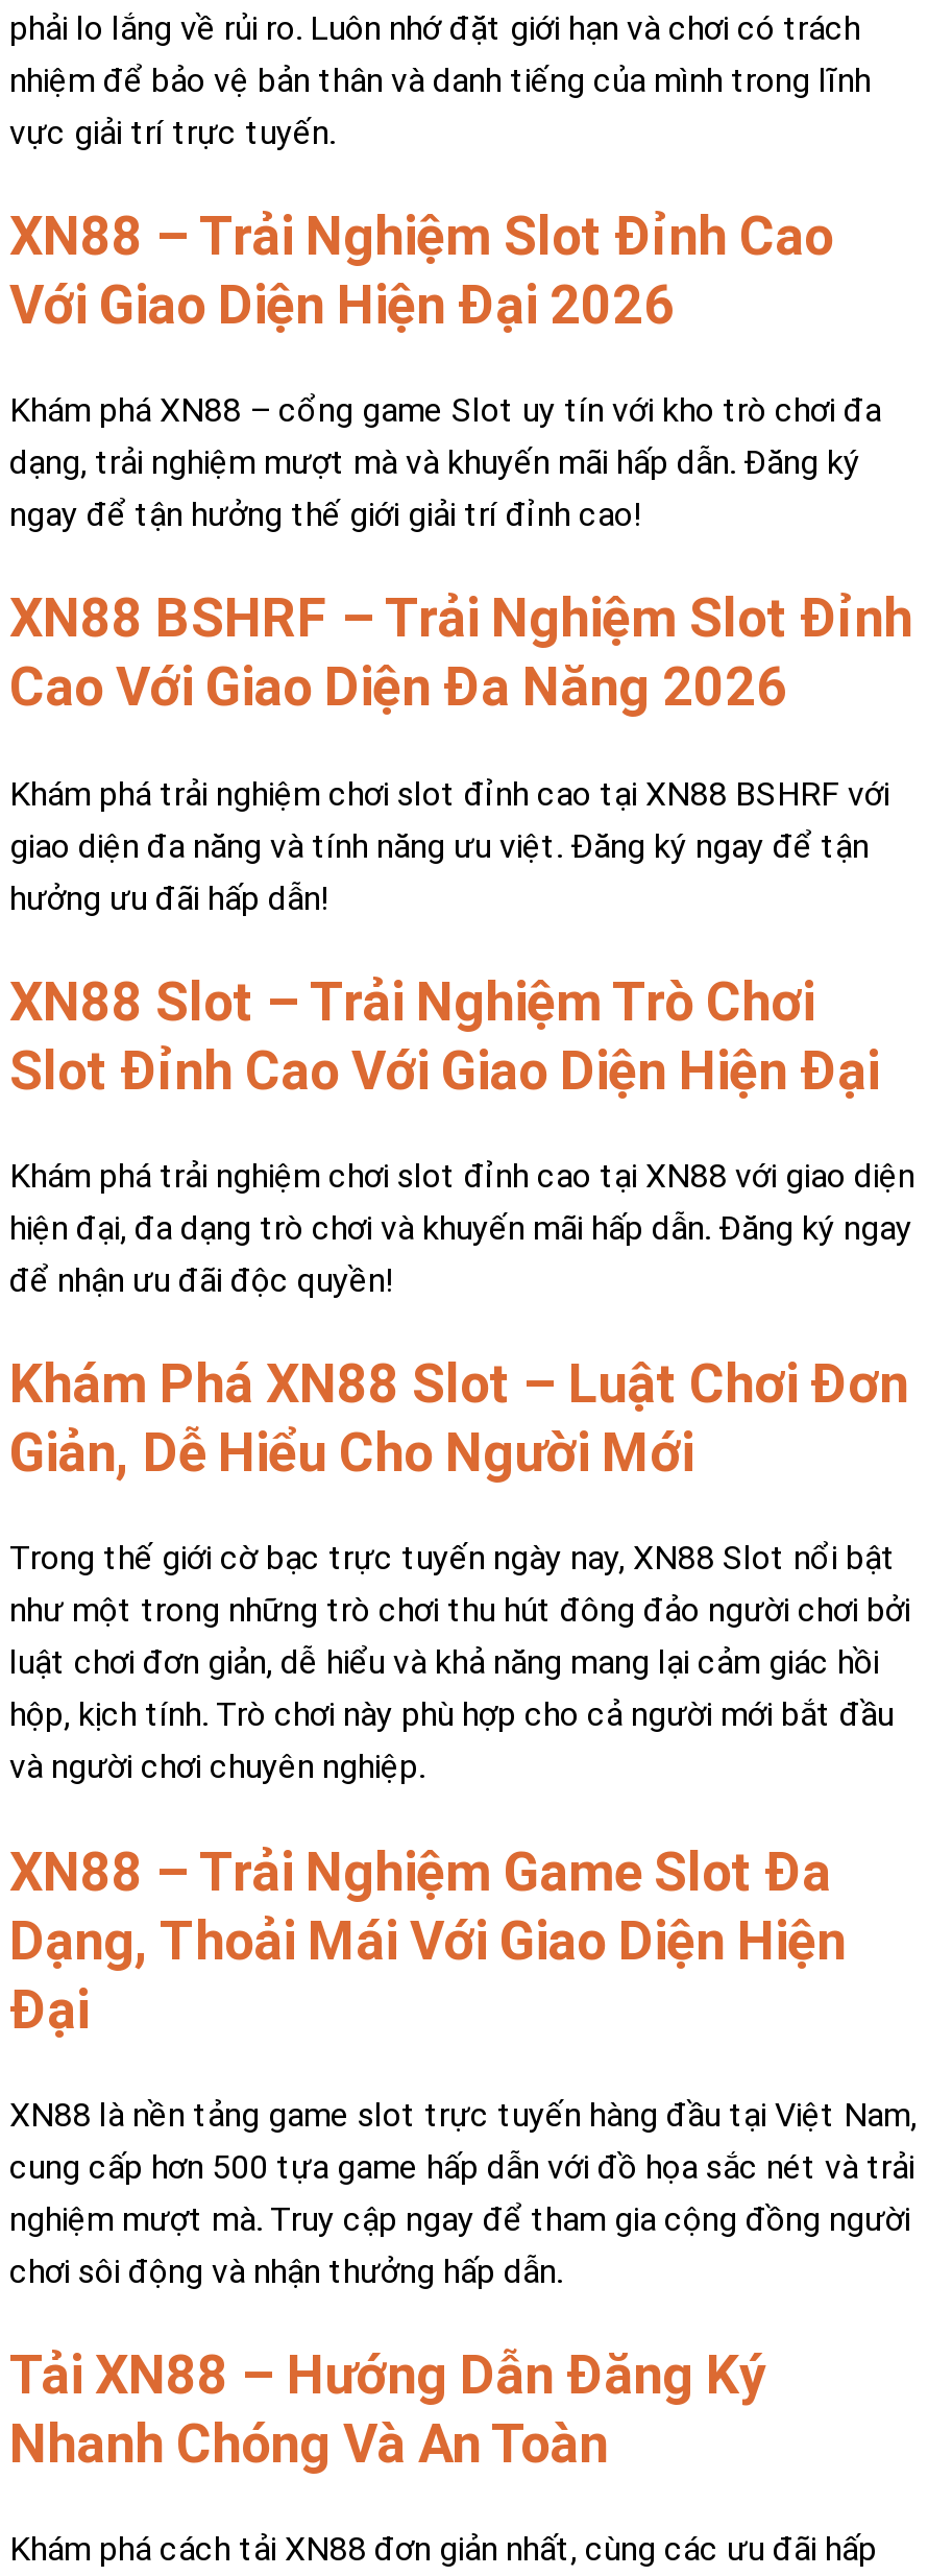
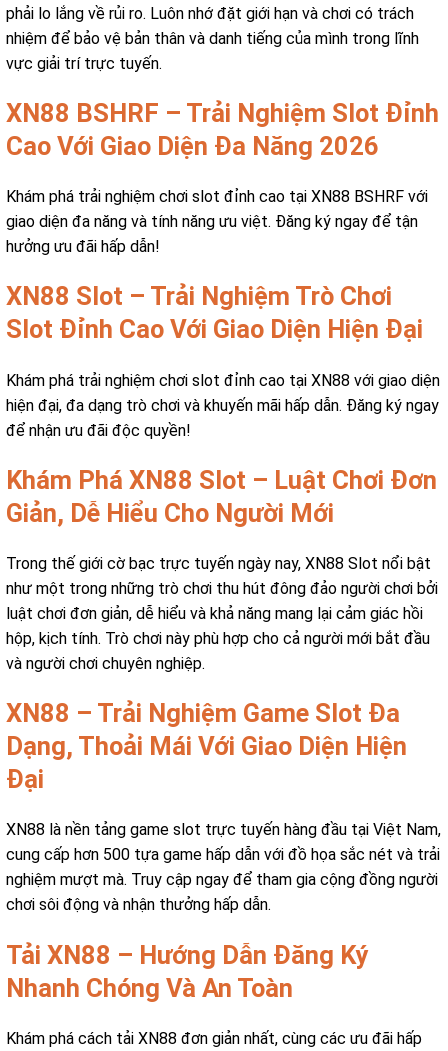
- XN88 – Trải Nghiệm Slot Đỉnh Cao
- Với Giao Diện Hiện Đại 2026
- Khám phá XN88 – cổng game Slot uy tín với kho trò chơi đa
- dạng, trải nghiệm mượt mà và khuyến mãi hấp dẫn. Đăng ký
- ngay để tận hưởng thế giới giải trí đỉnh cao!
